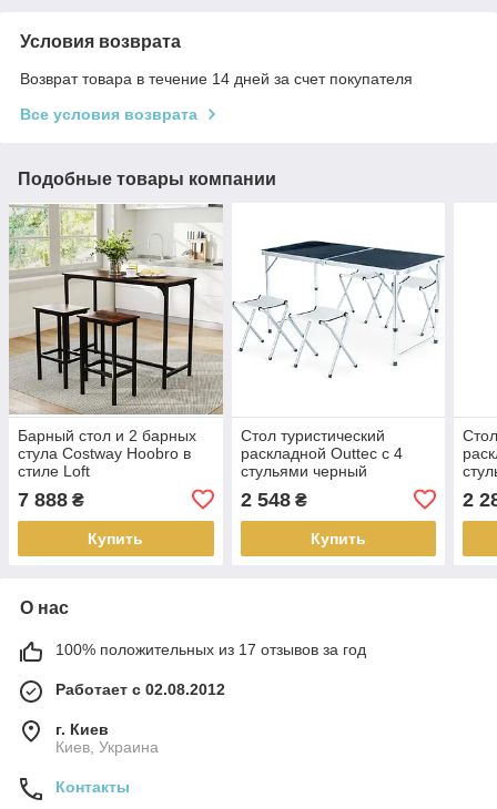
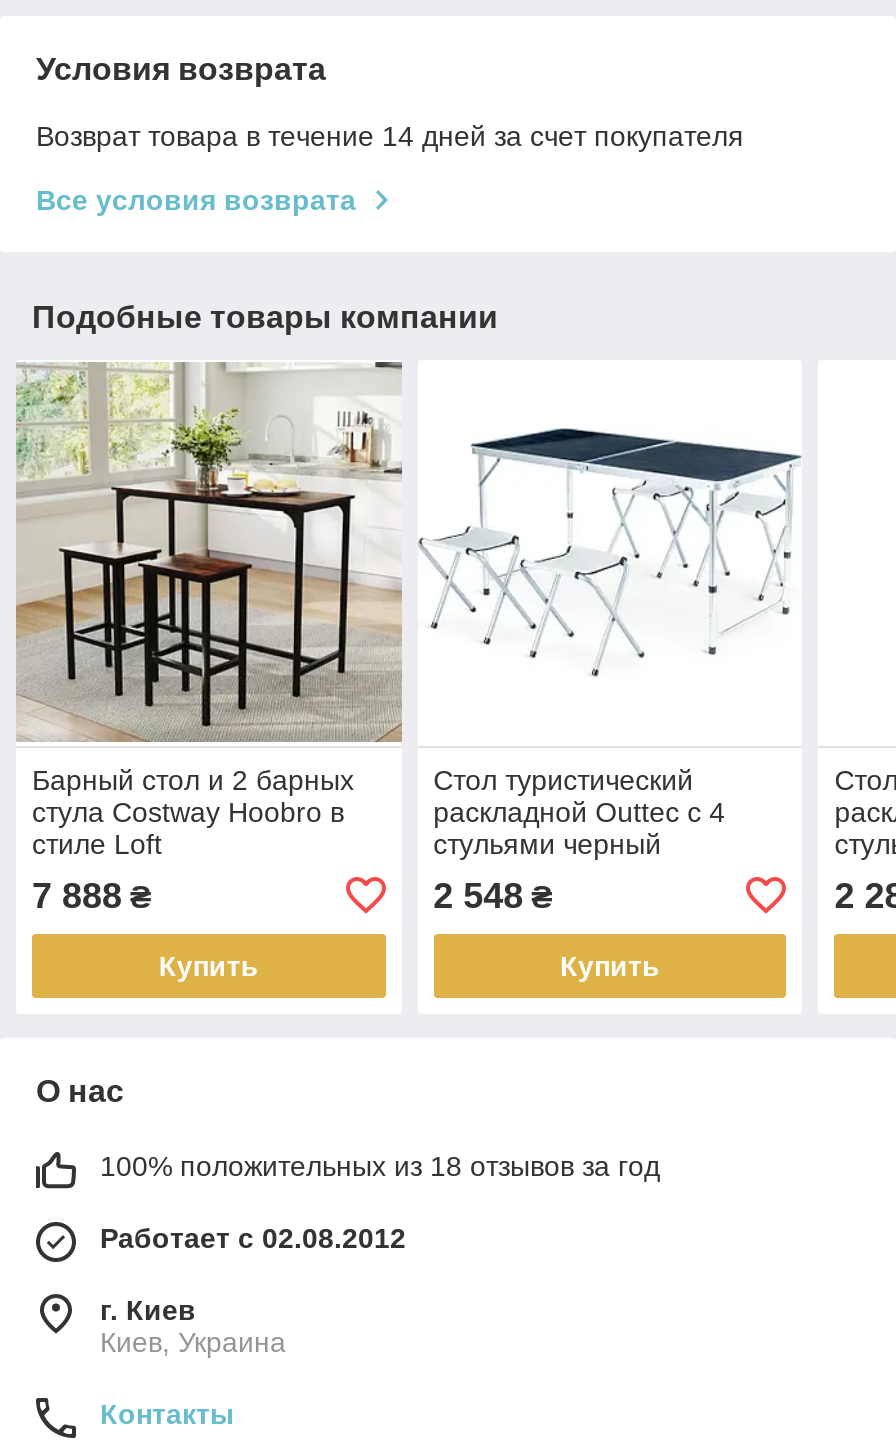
- 100% положительных из 17 отзывов за год
+ 100% положительных из 18 отзывов за год
